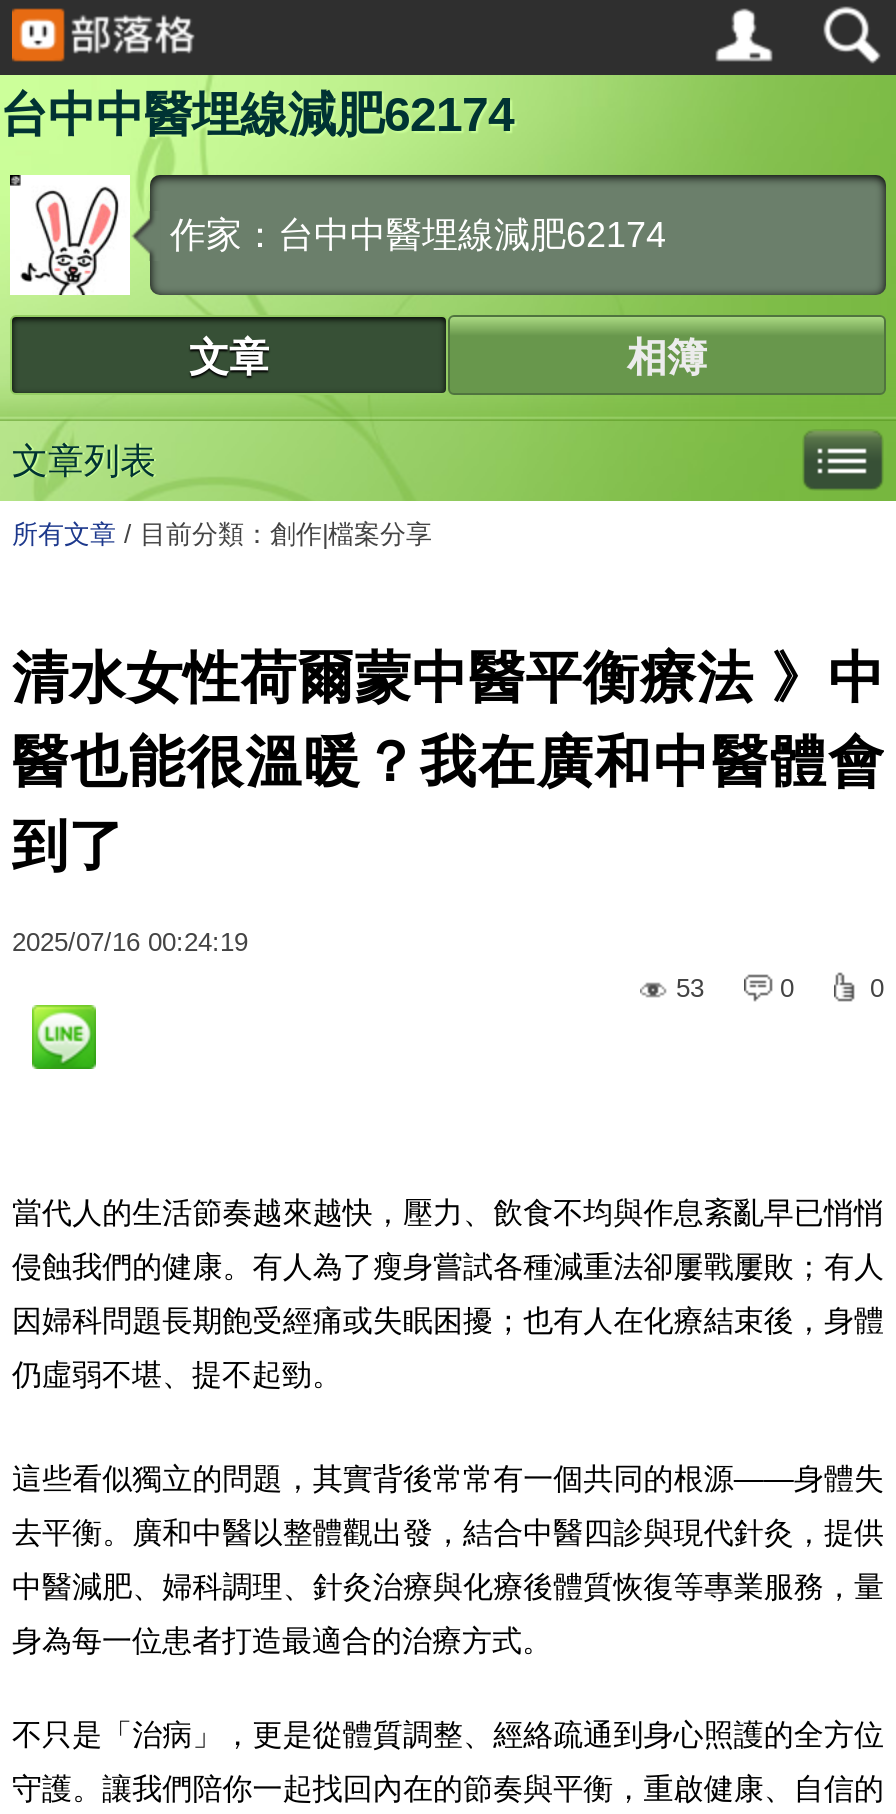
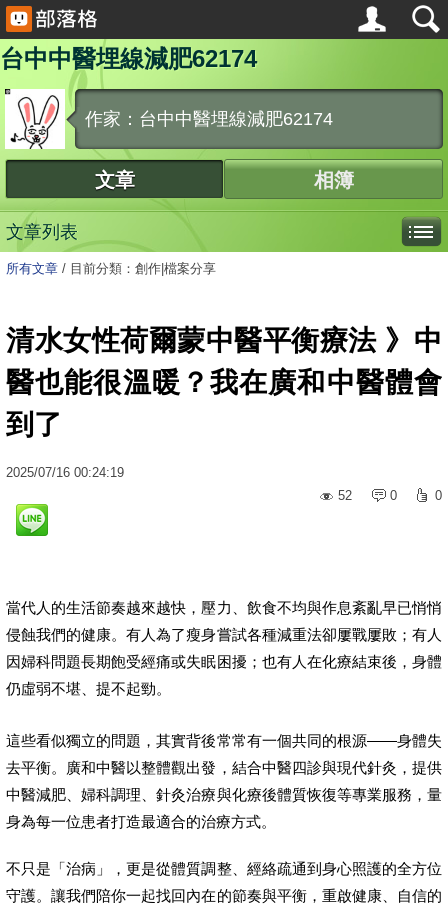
- 53
+ 52
